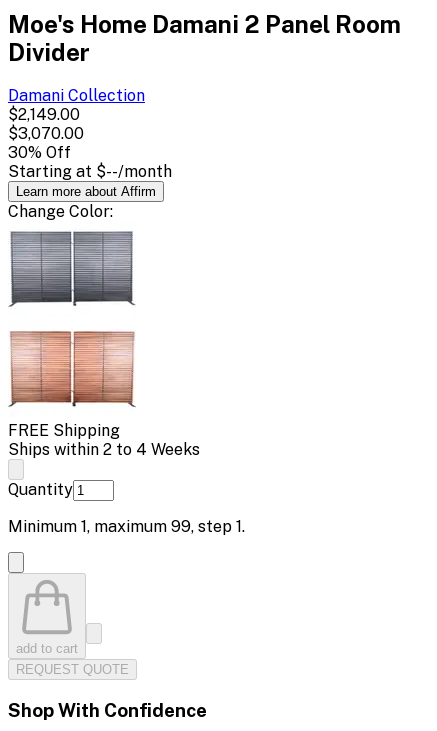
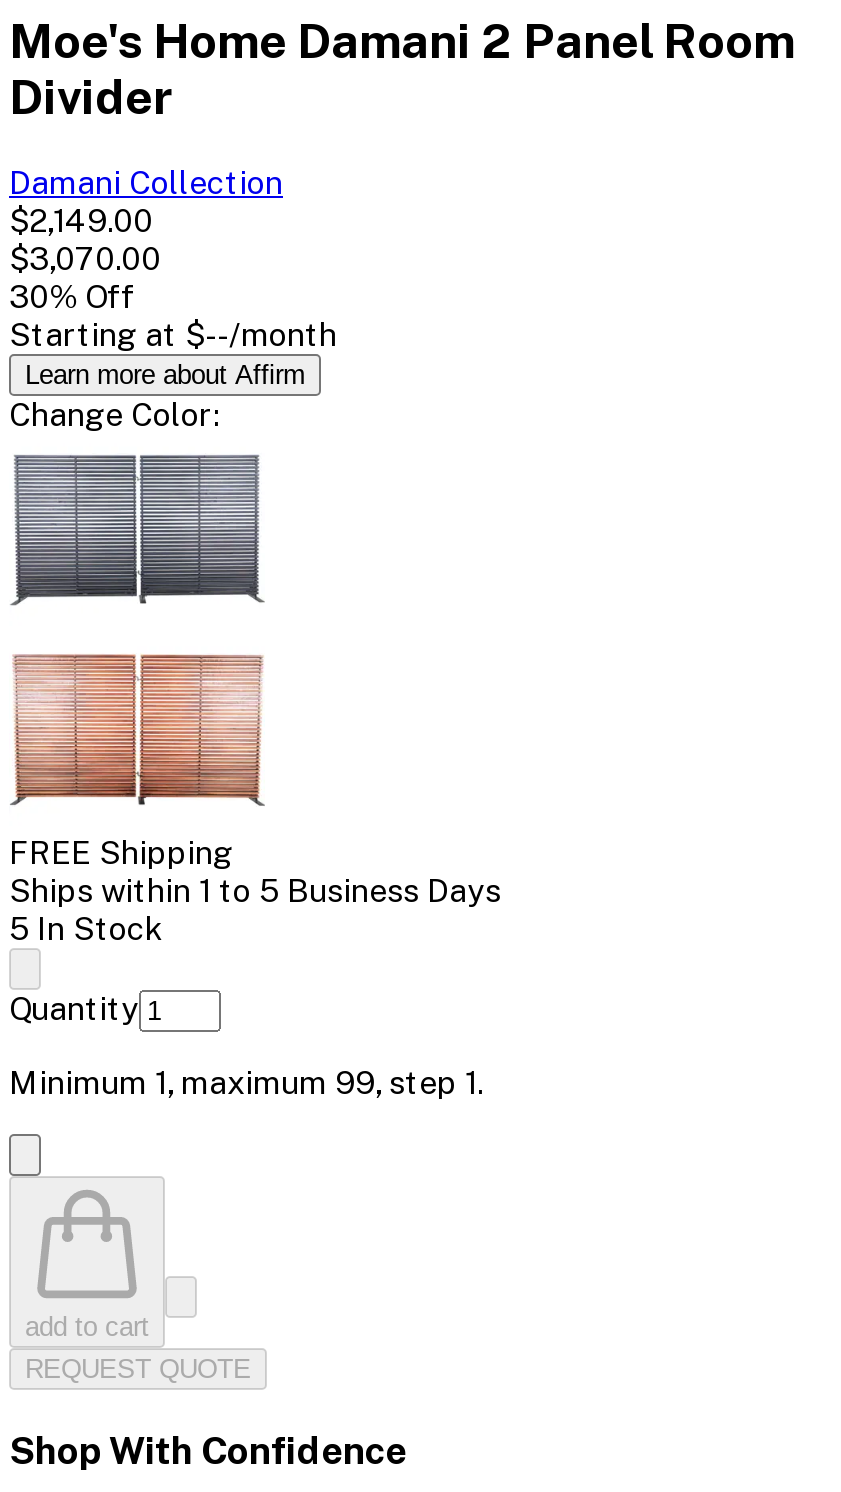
- Ships within 2 to 4 Weeks
+ Ships within 1 to 5 Business Days
+ 5 In Stock
